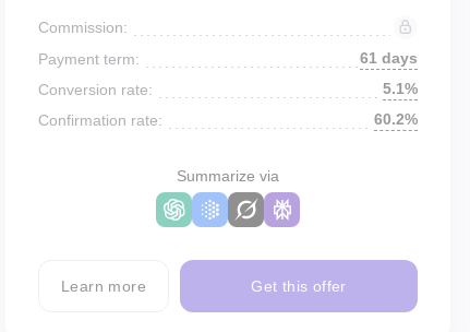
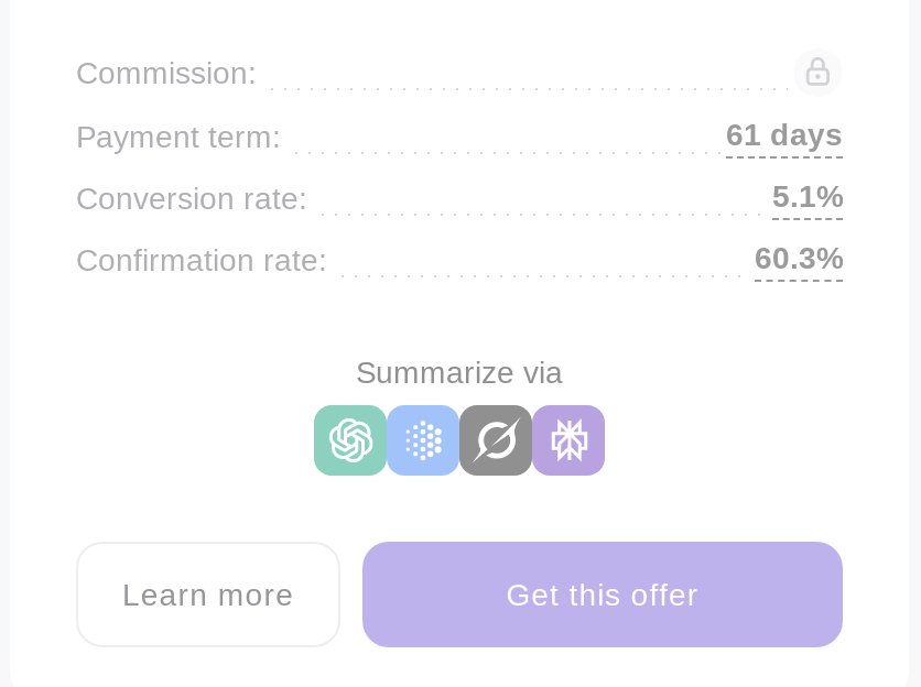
- 60.2%
+ 60.3%
